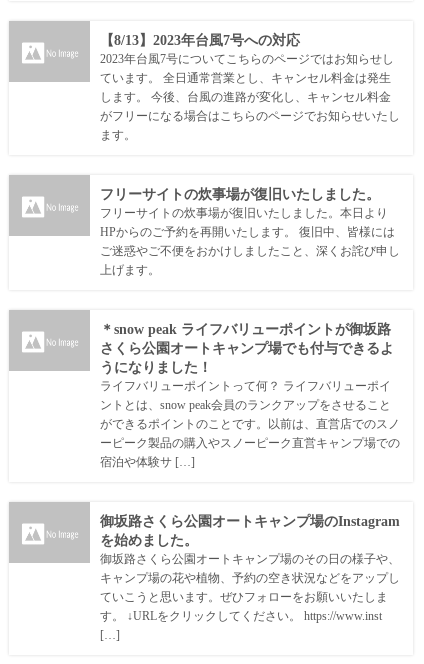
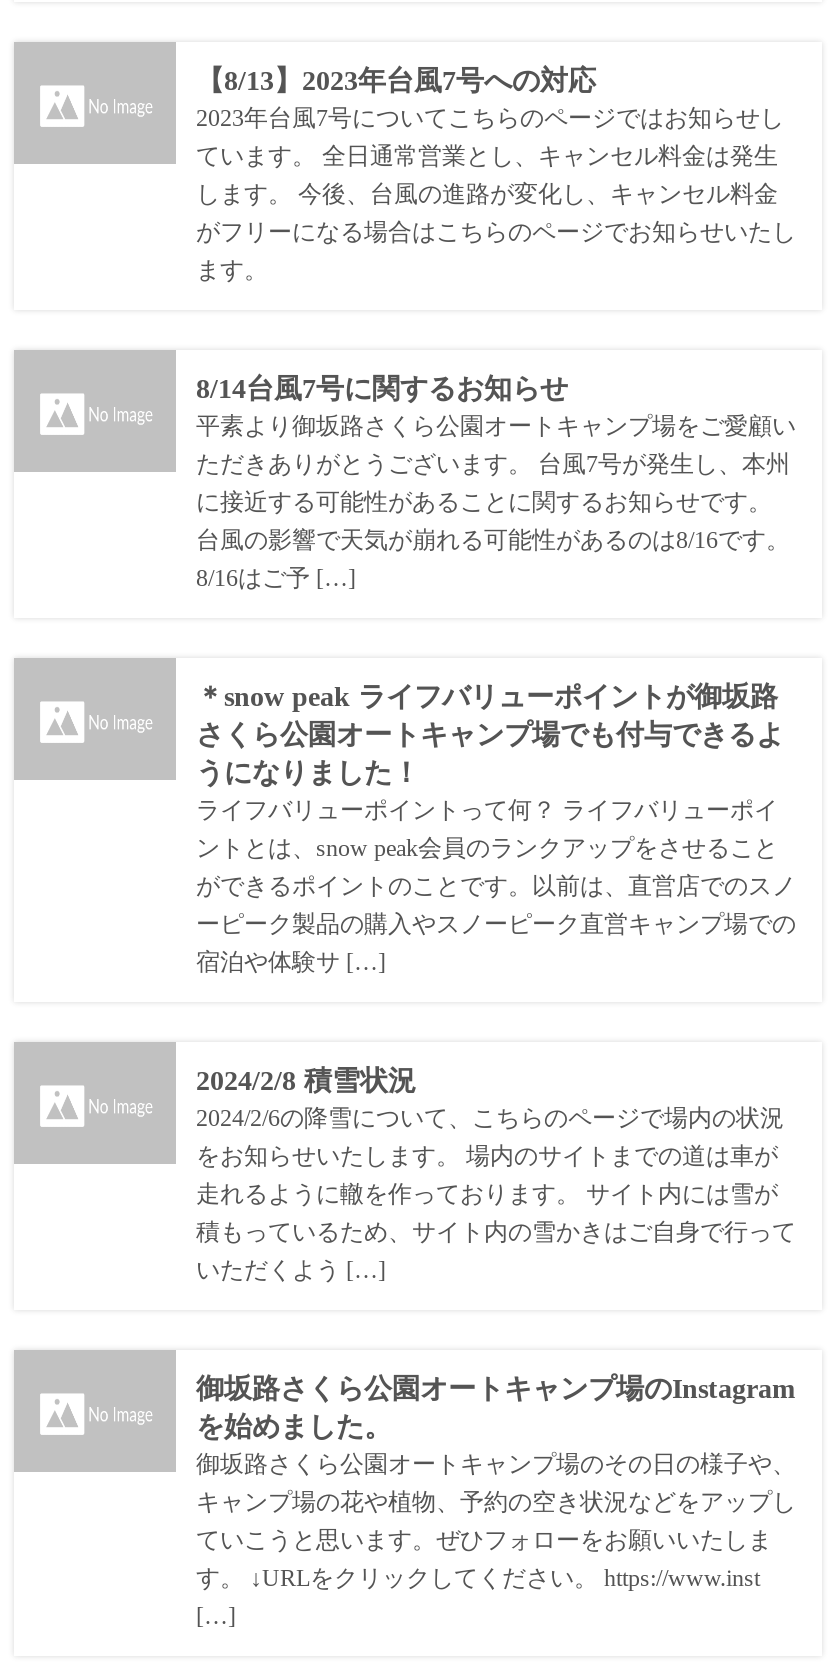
- フリーサイトの炊事場が復旧いたしました。
- フリーサイトの炊事場が復旧いたしました。本日より
- HPからのご予約を再開いたします。 復旧中、皆様には
- ご迷惑やご不便をおかけしましたこと、深くお詫び申し
- 上げます。
+ 8/14台風7号に関するお知らせ
+ 平素より御坂路さくら公園オートキャンプ場をご愛顧い
+ ただきありがとうございます。 台風7号が発生し、本州
+ に接近する可能性があることに関するお知らせです。
+ 台風の影響で天気が崩れる可能性があるのは8/16です。
+ 8/16はご予 […]

+ 2024/2/8 積雪状況
+ 2024/2/6の降雪について、こちらのページで場内の状況
+ をお知らせいたします。 場内のサイトまでの道は車が
+ 走れるように轍を作っております。 サイト内には雪が
+ 積もっているため、サイト内の雪かきはご自身で行って
+ いただくよう […]
